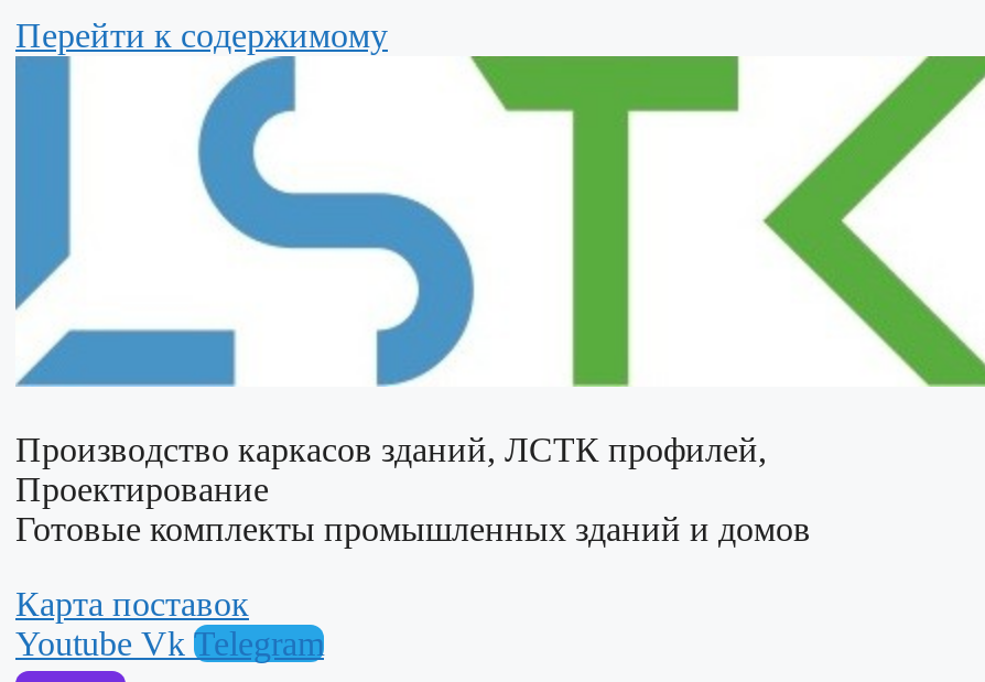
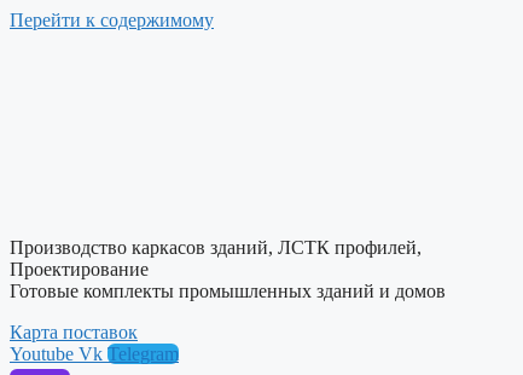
- [image]

- [image]
